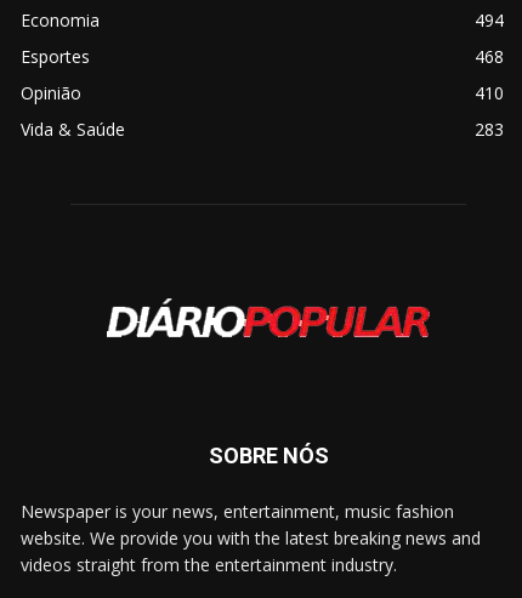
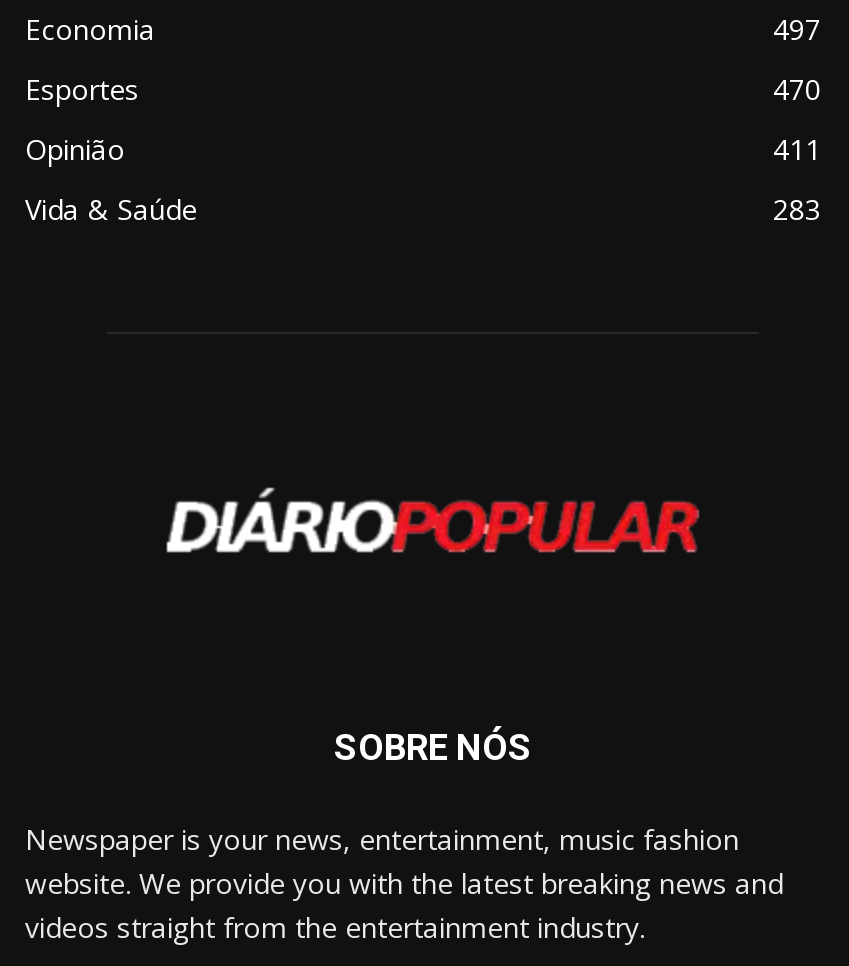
- 494
+ 497

- 468
+ 470

- 410
+ 411
